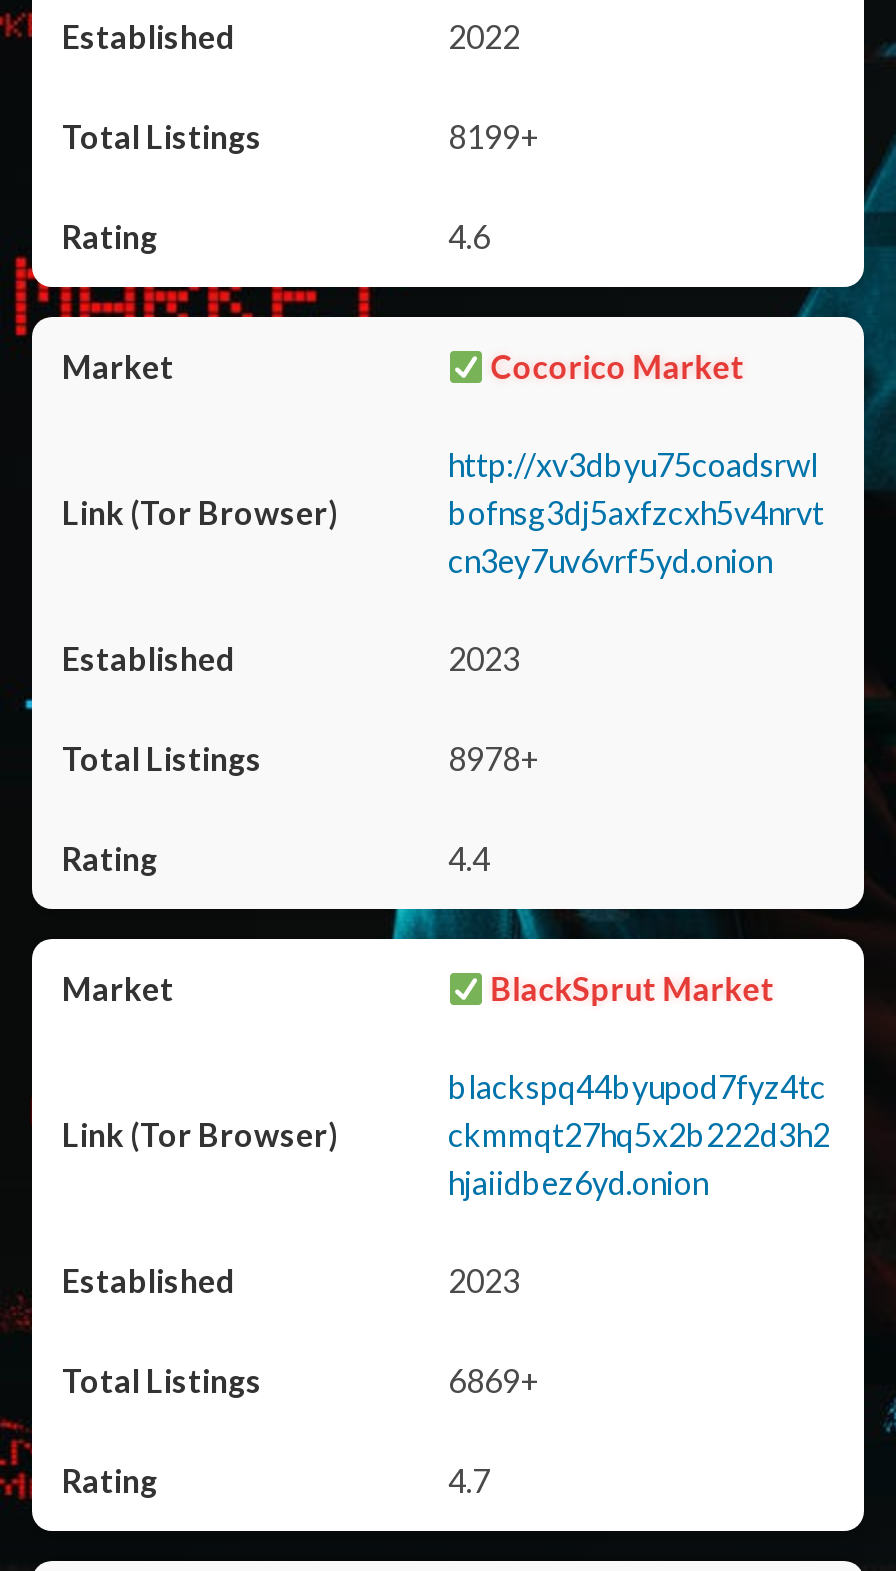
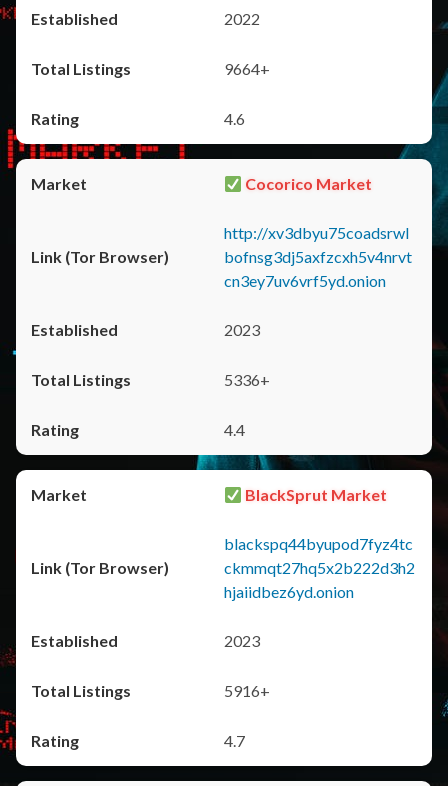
- 8199+
+ 9664+

- 8978+
+ 5336+

- 6869+
+ 5916+
